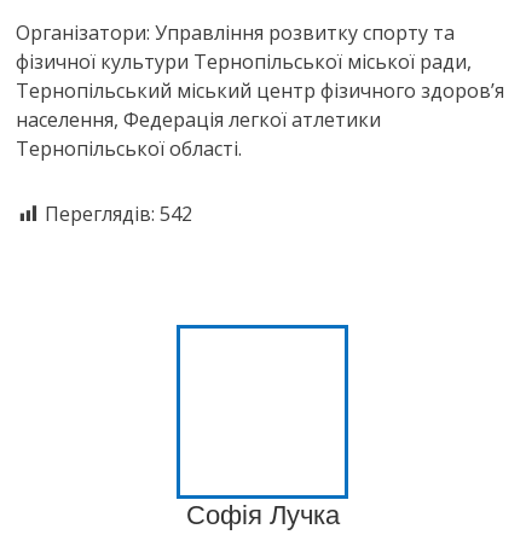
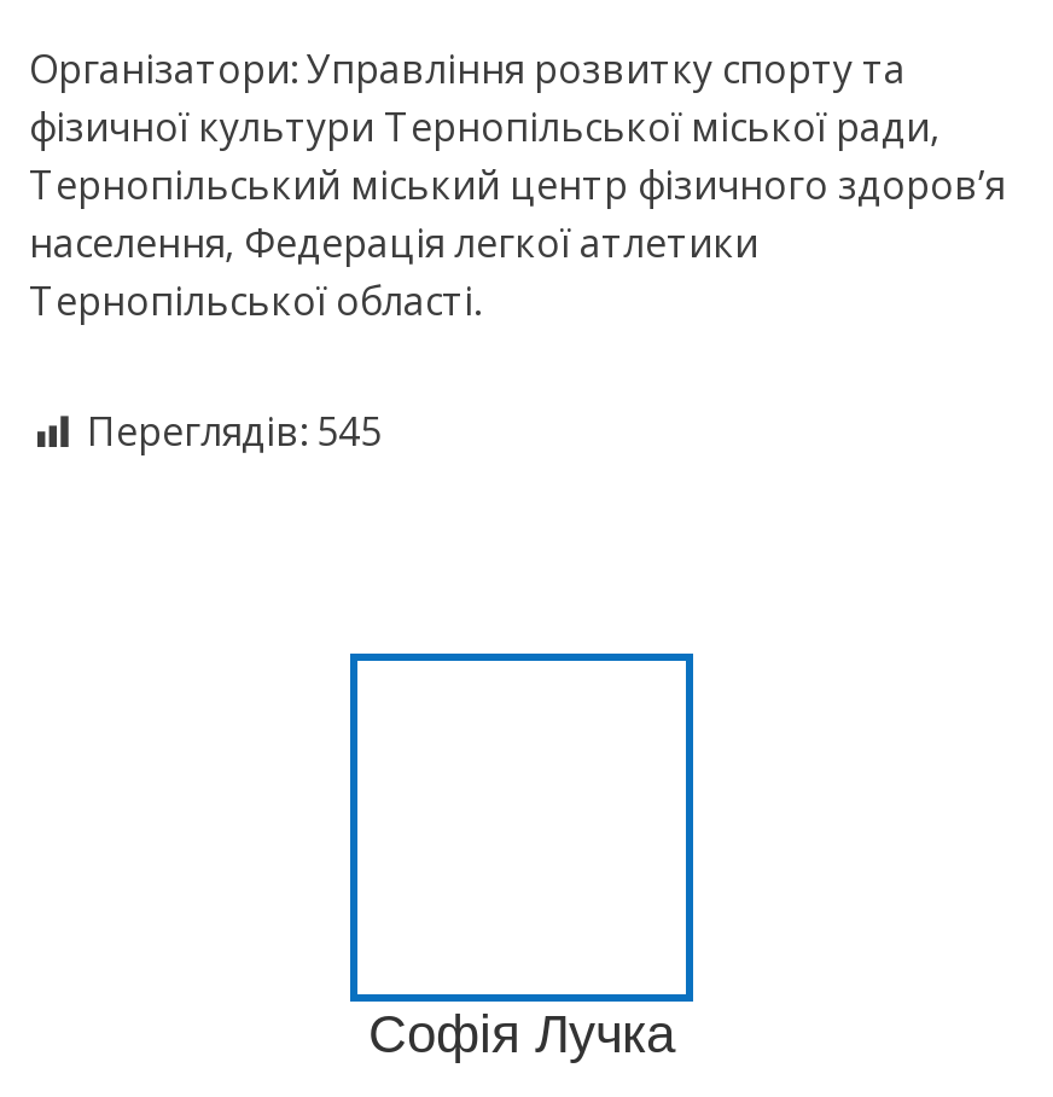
- Переглядів: 542
+ Переглядів: 545
